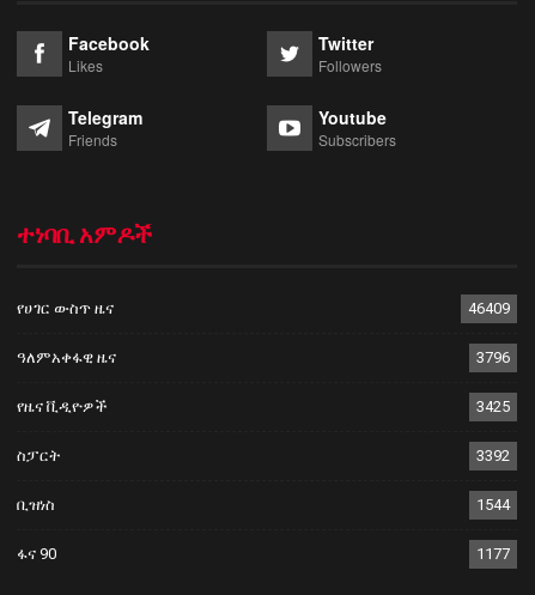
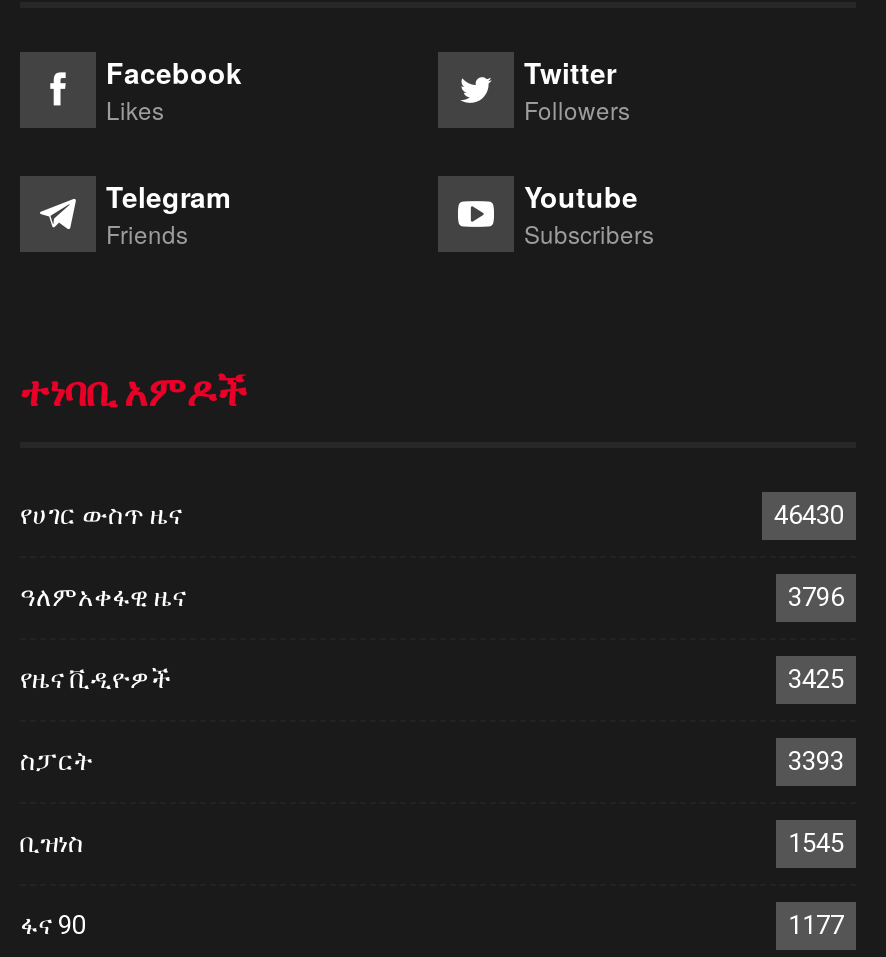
- 46409
+ 46430

- 3392
+ 3393

- 1544
+ 1545
